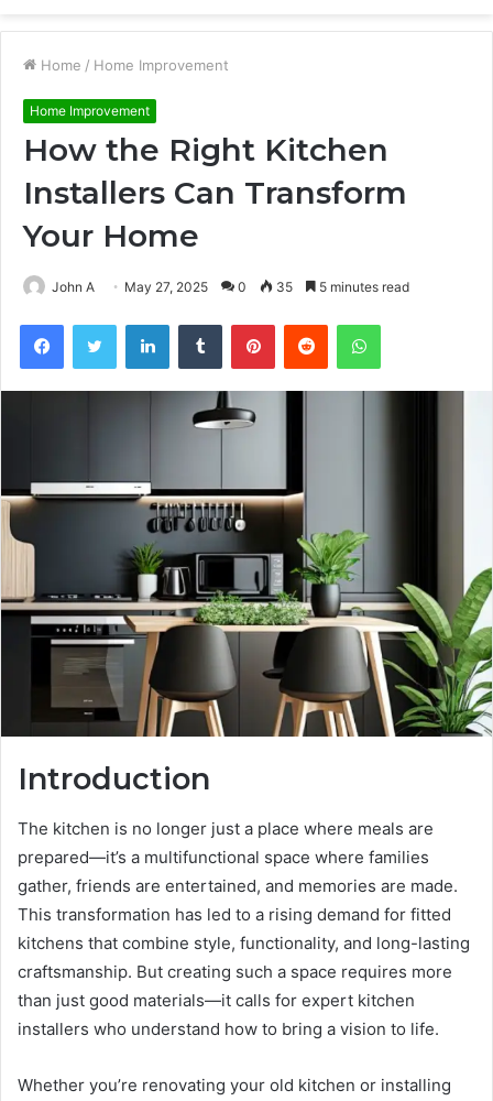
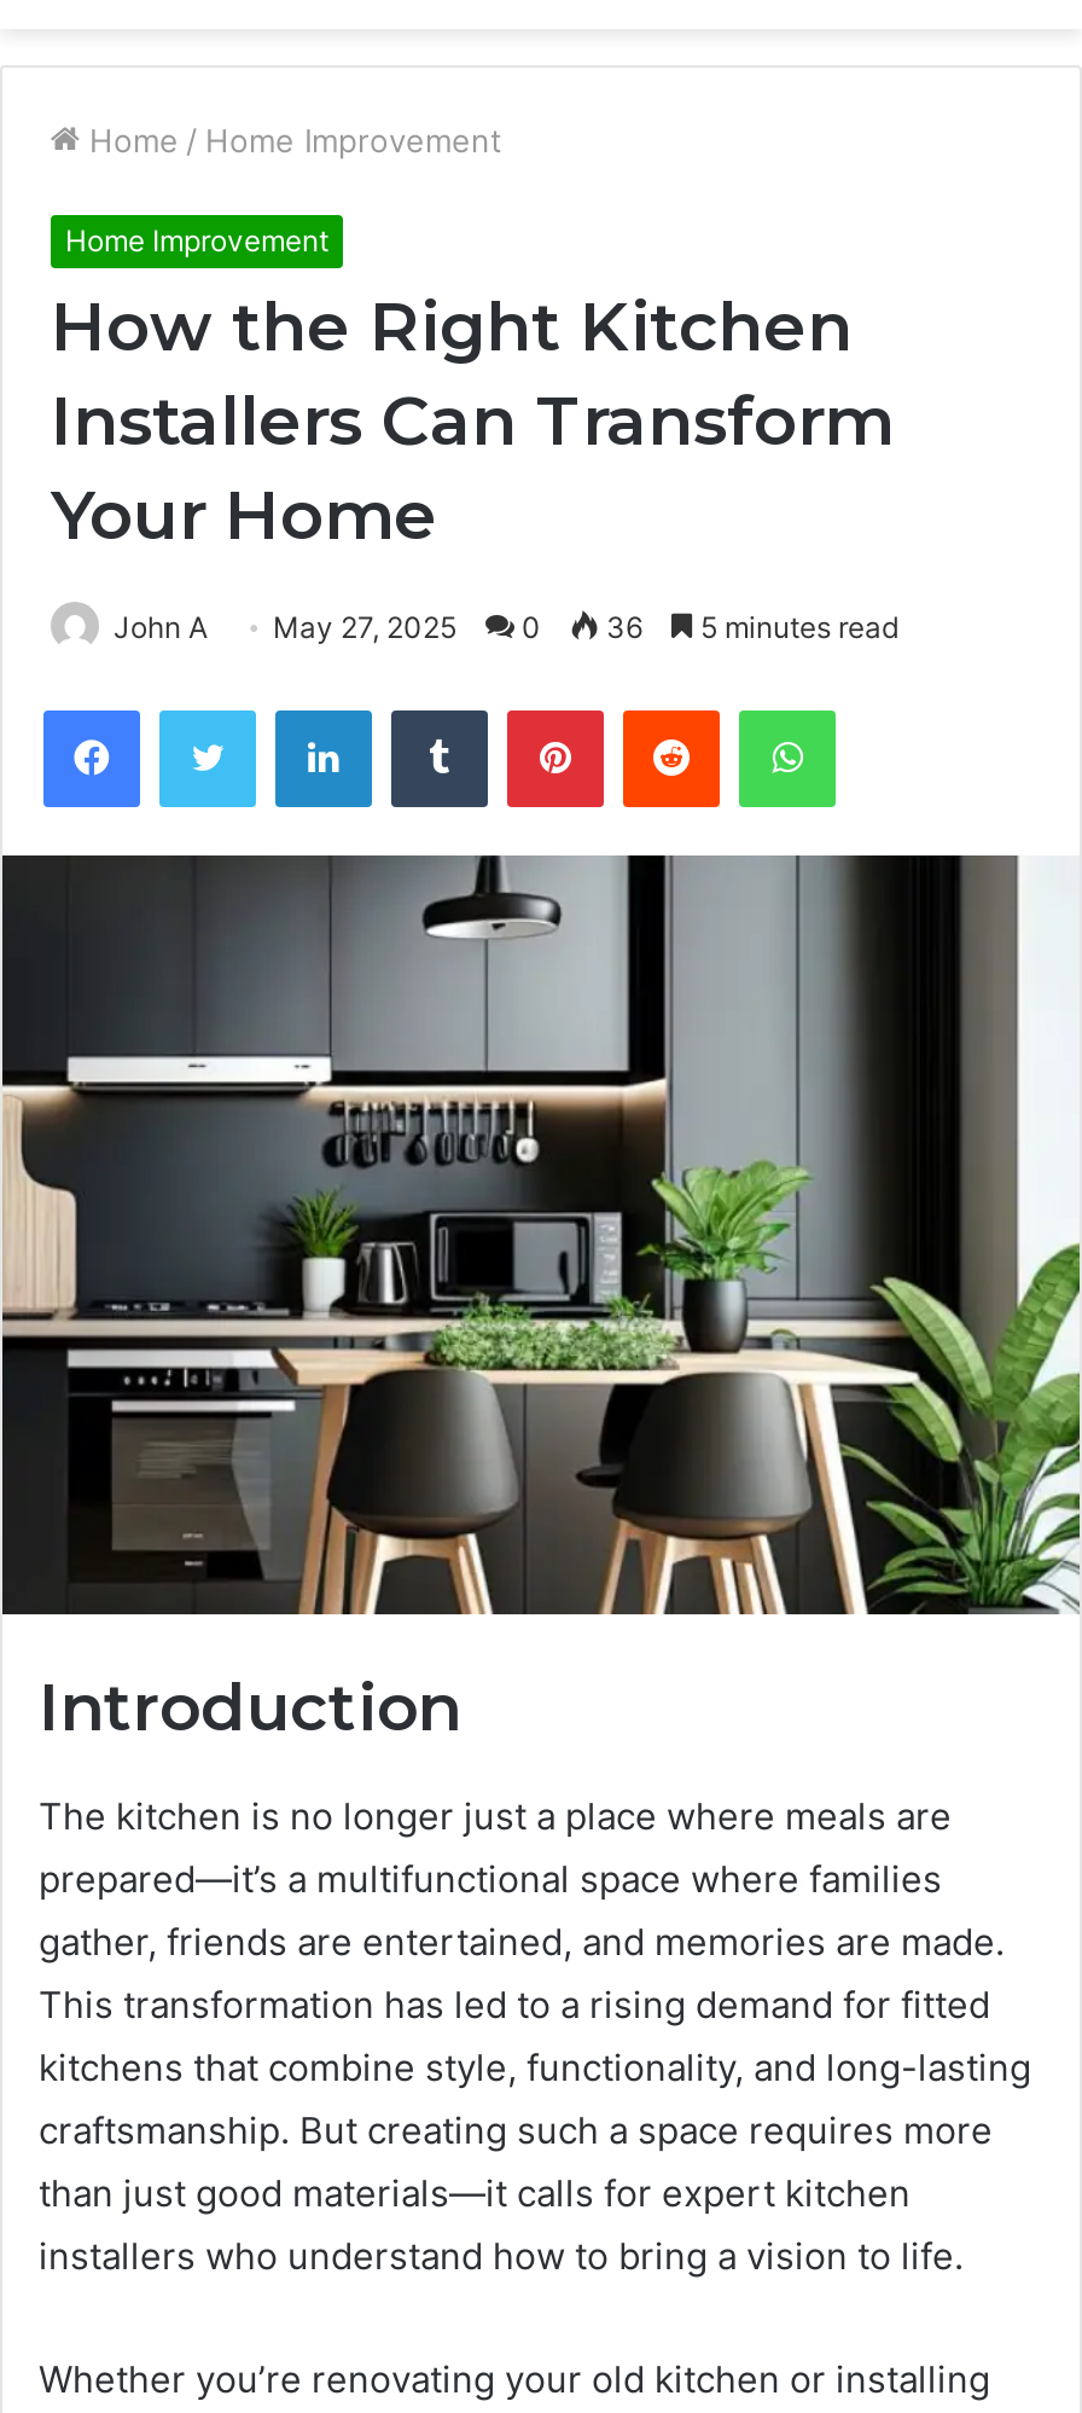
- John A May 27, 2025 0 35 5 minutes read
+ John A May 27, 2025 0 36 5 minutes read
